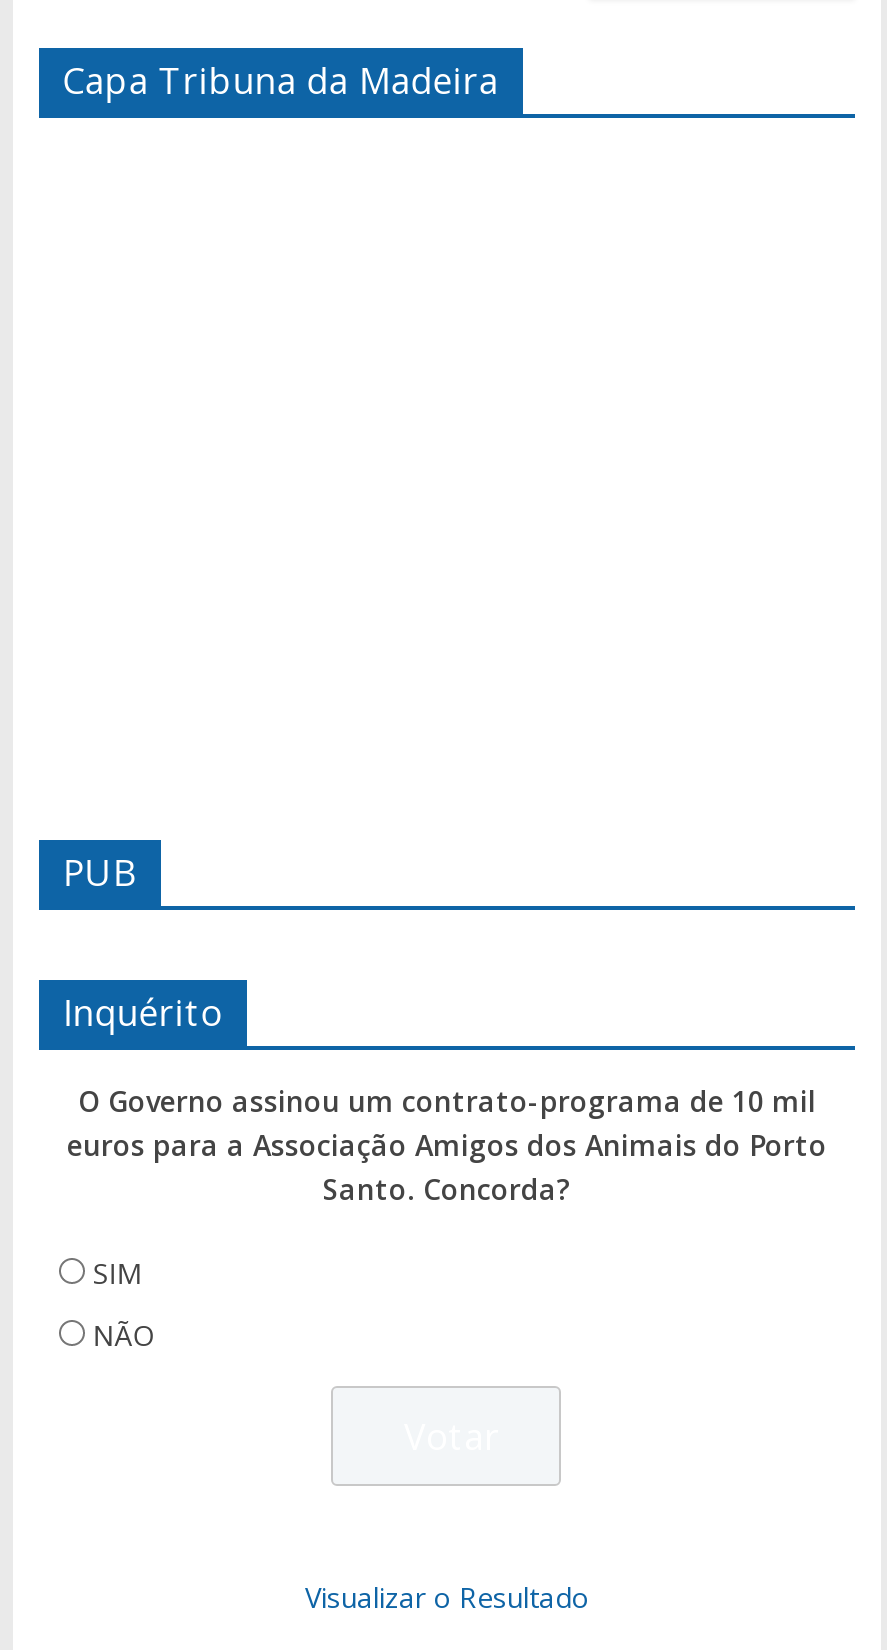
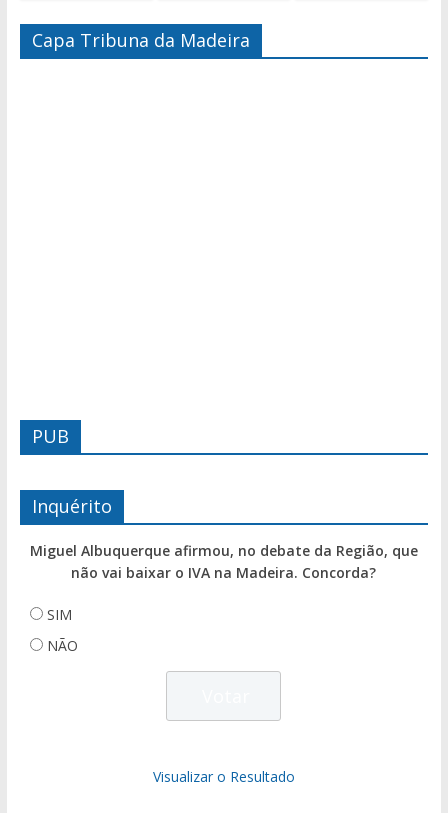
- O Governo assinou um contrato-programa de 10 mil
- euros para a Associação Amigos dos Animais do Porto
- Santo. Concorda?
+ Miguel Albuquerque afirmou, no debate da Região, que
+ não vai baixar o IVA na Madeira. Concorda?
